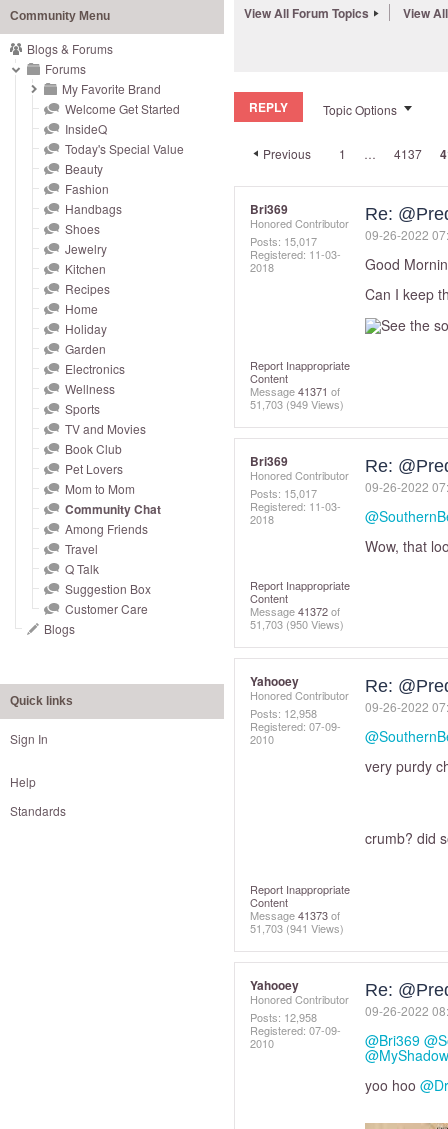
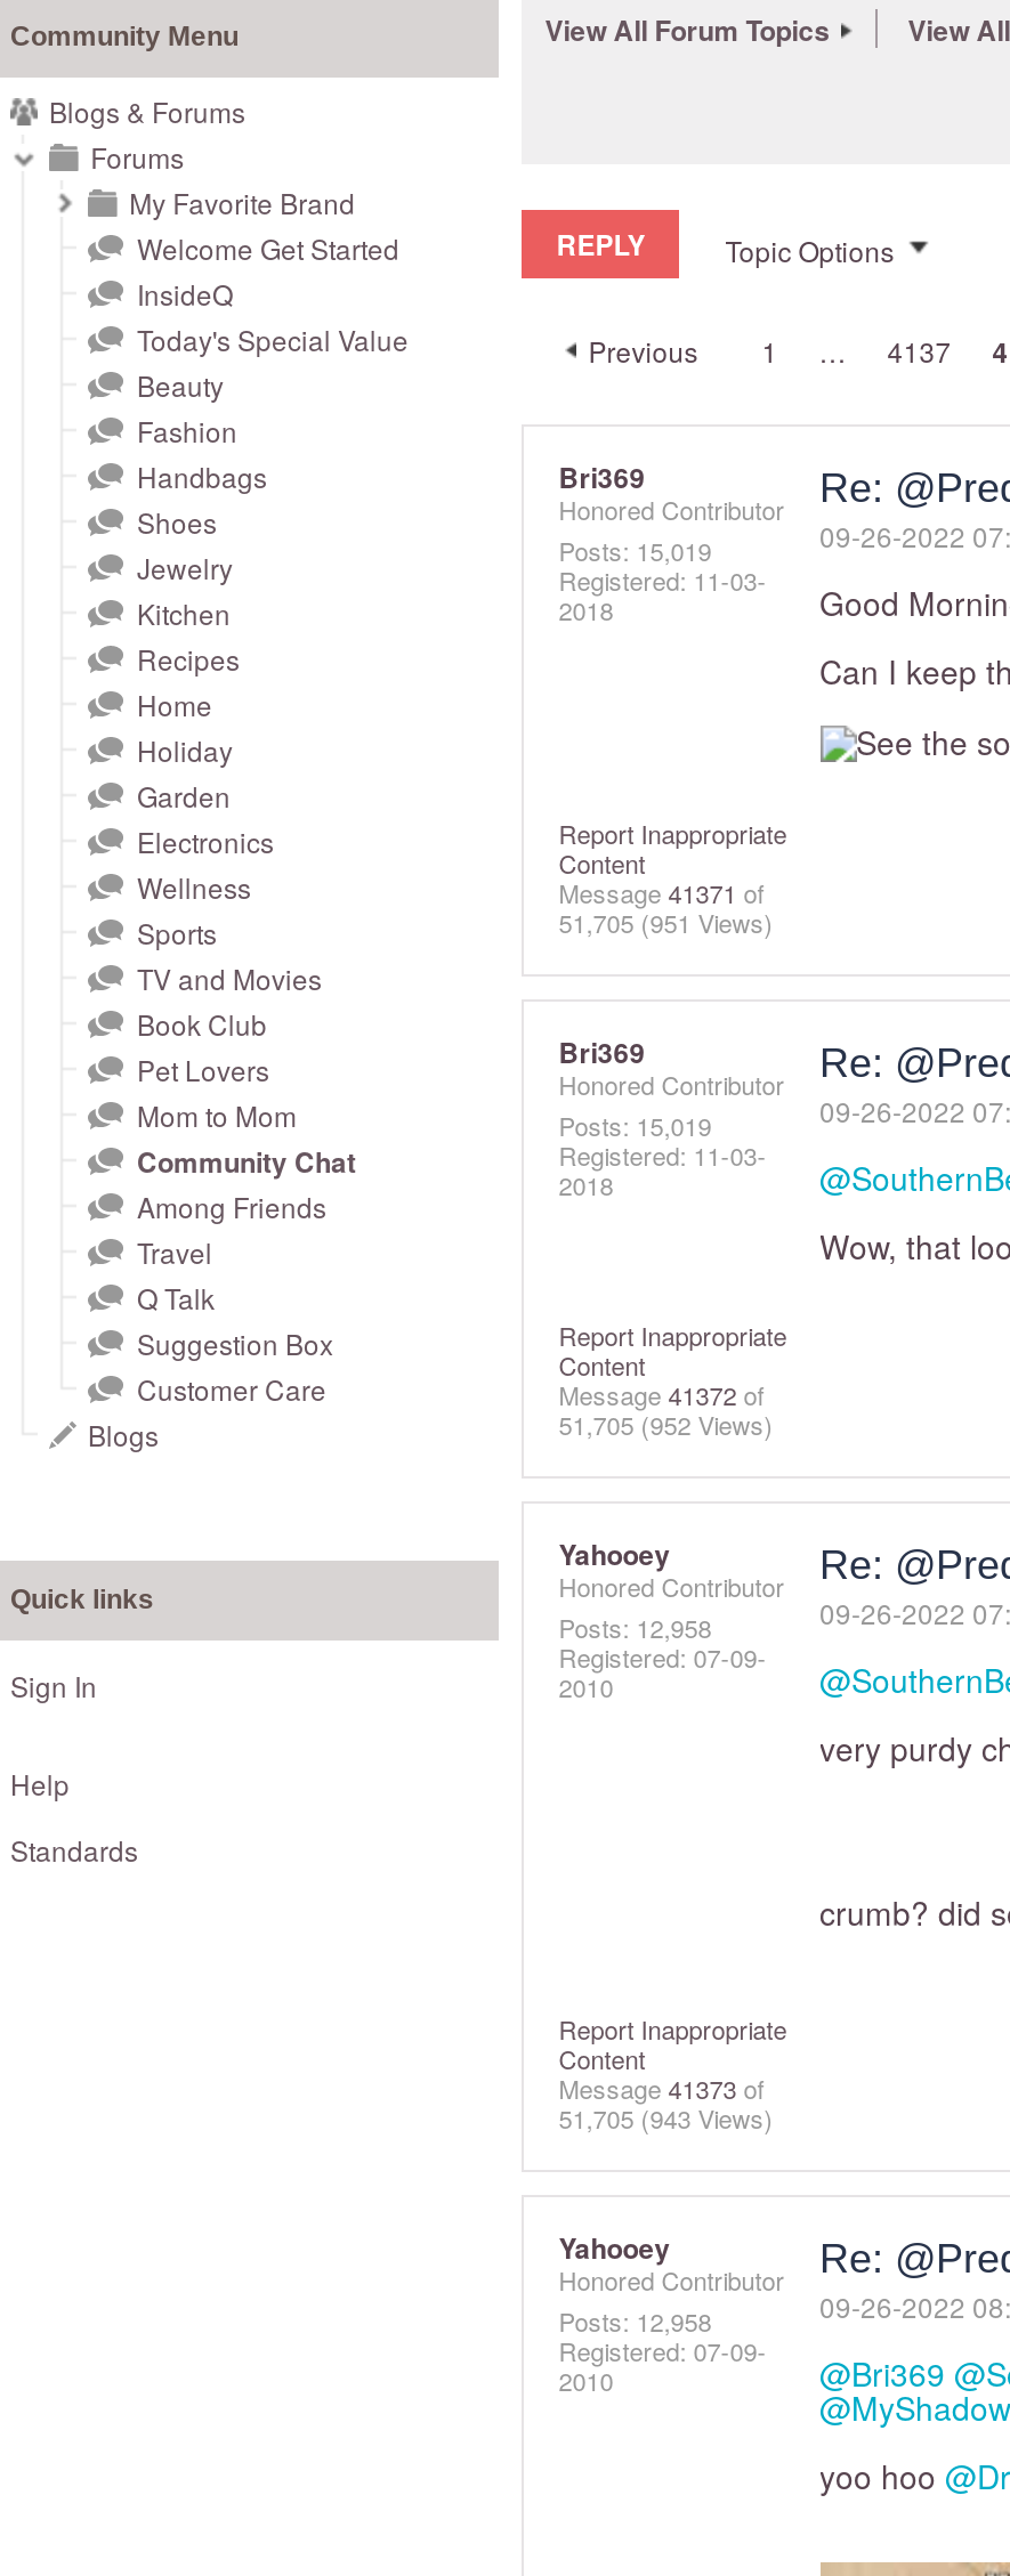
- Posts: 15,017
+ Posts: 15,019

- 51,703(949 Views)
+ 51,705(951 Views)

- Posts: 15,017
+ Posts: 15,019

- 51,703(950 Views)
+ 51,705(952 Views)

- 51,703(941 Views)
+ 51,705(943 Views)
